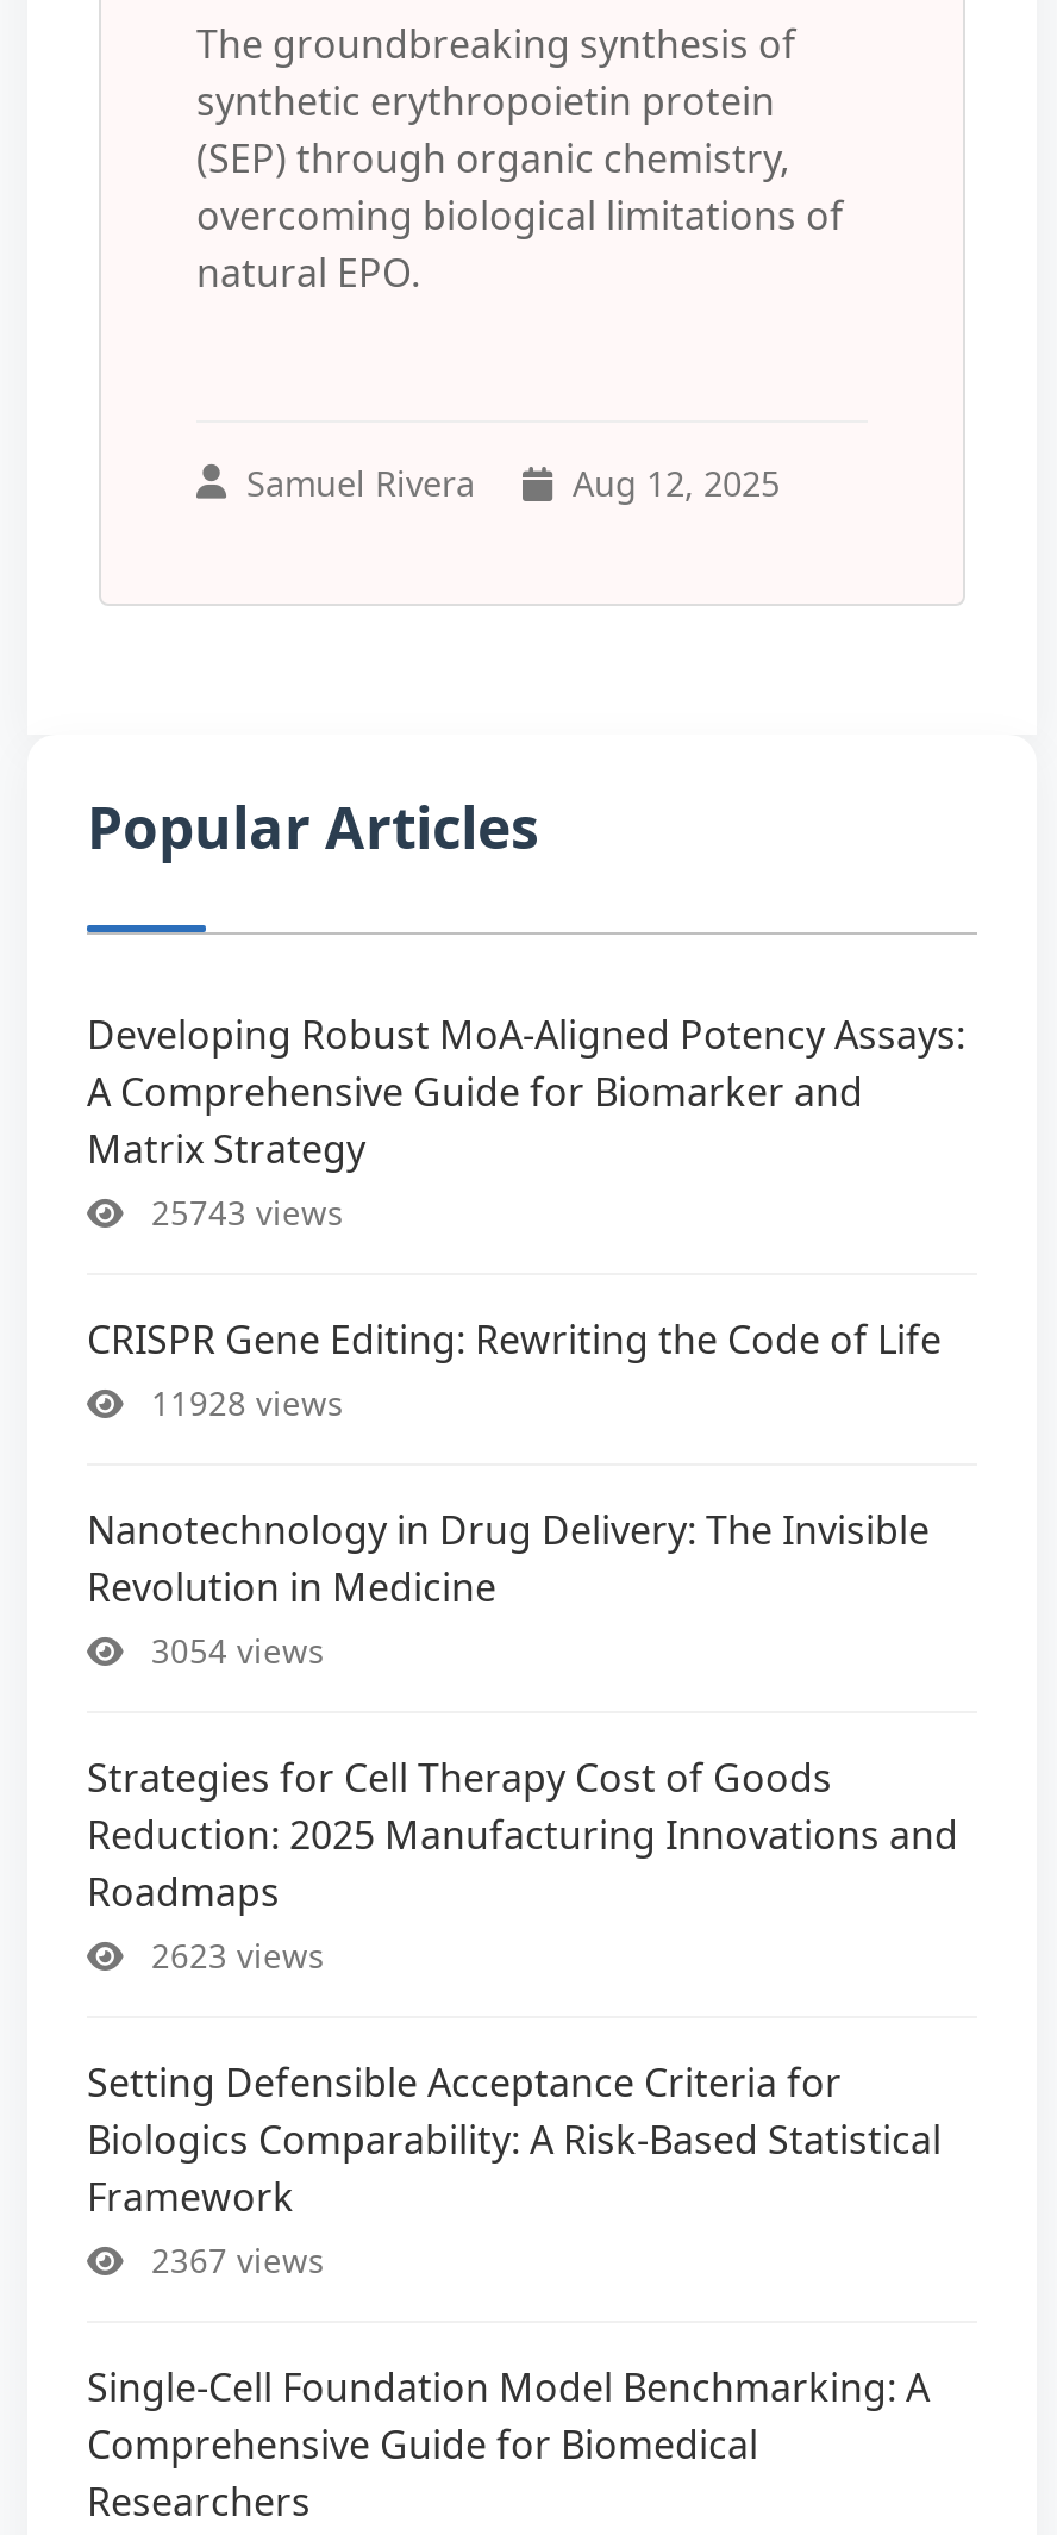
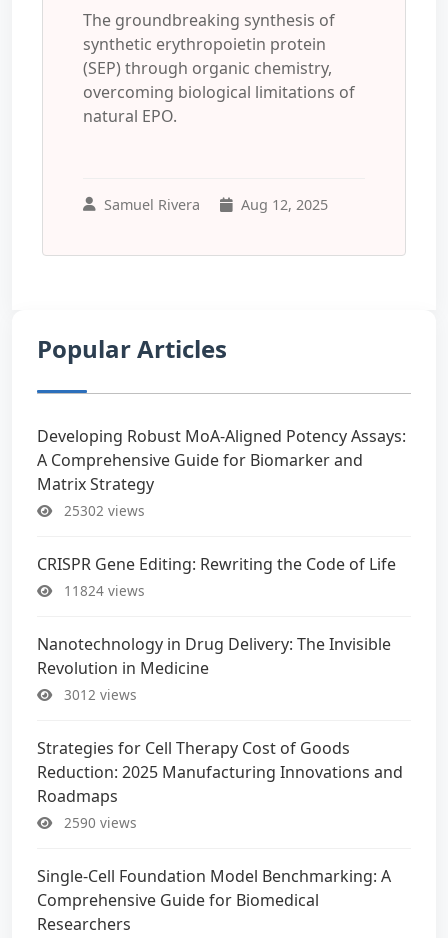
- 25743 views
+ 25302 views

- 11928 views
+ 11824 views

- 3054 views
+ 3012 views

- 2623 views
- Setting Defensible Acceptance Criteria for
- Biologics Comparability: A Risk-Based Statistical
- Framework
- 2367 views
+ 2590 views
